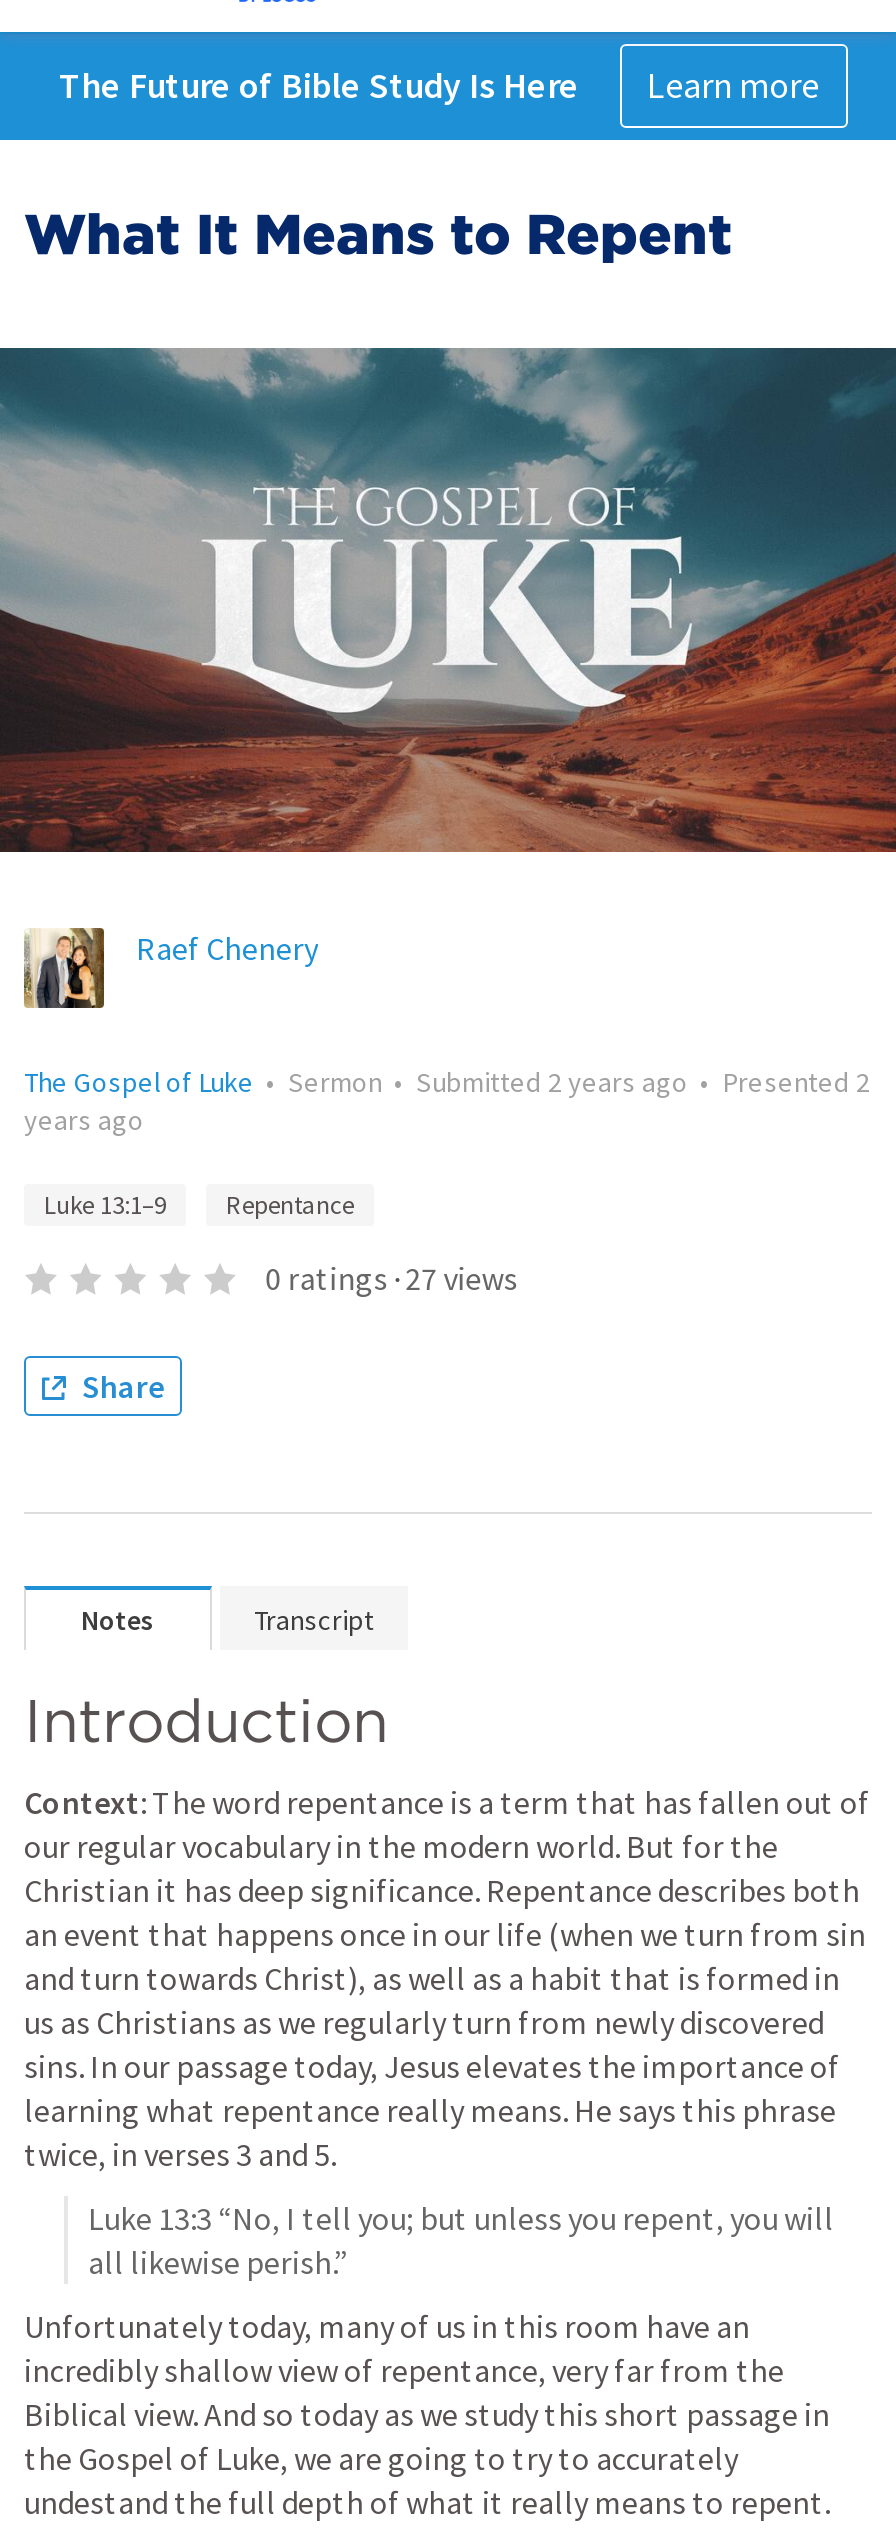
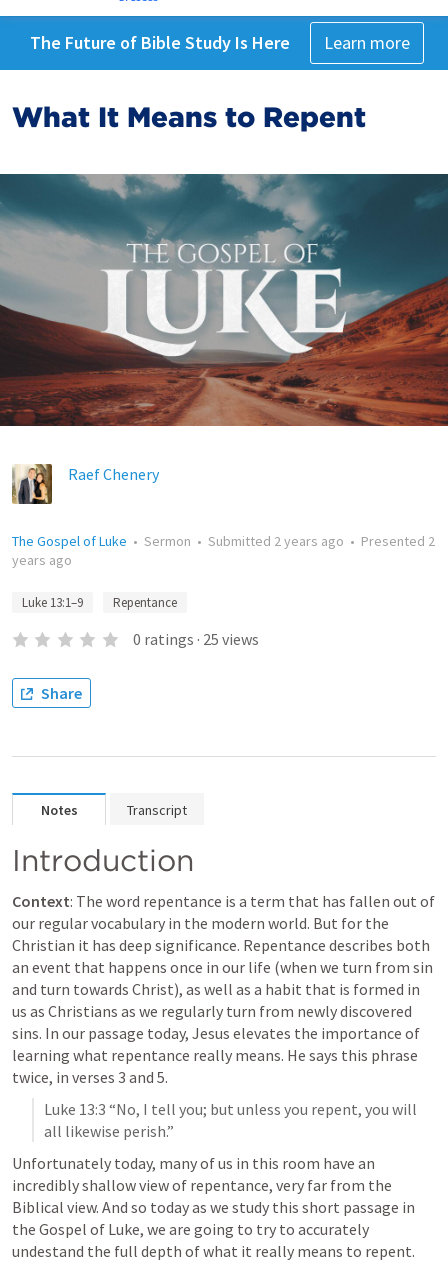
- 0 ratings · 27 views
+ 0 ratings · 25 views
